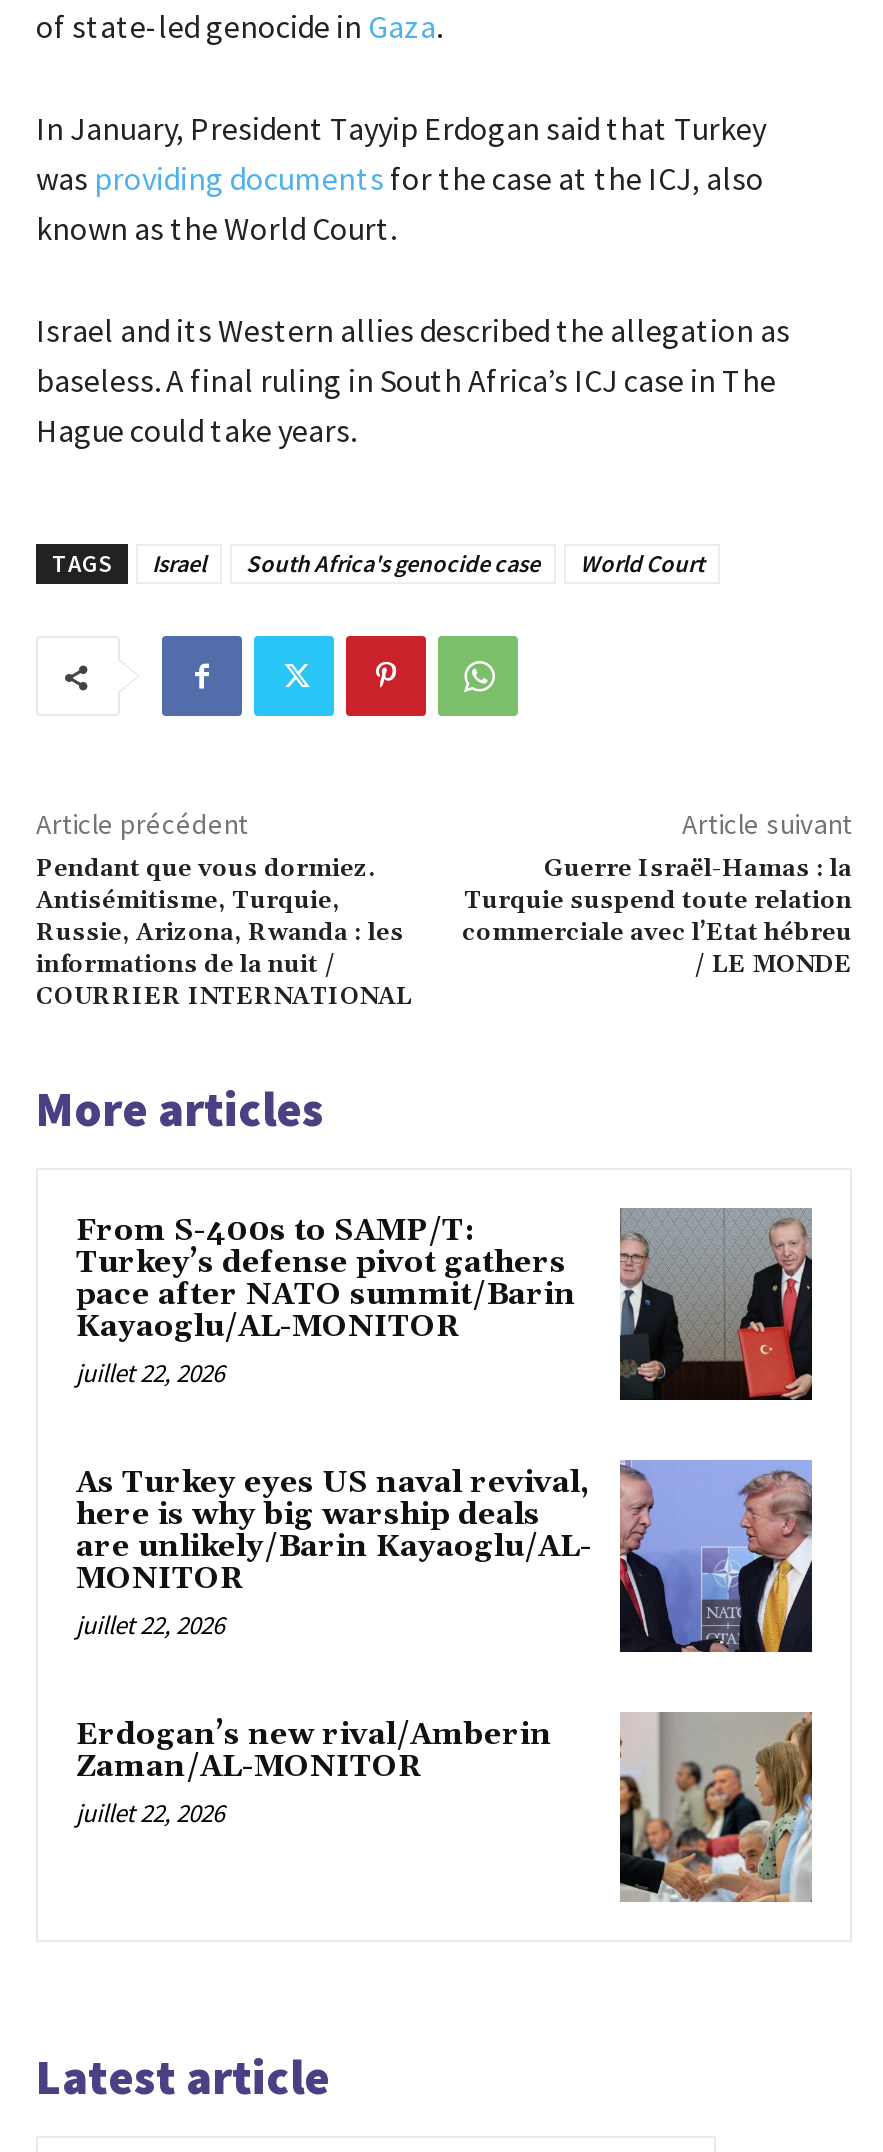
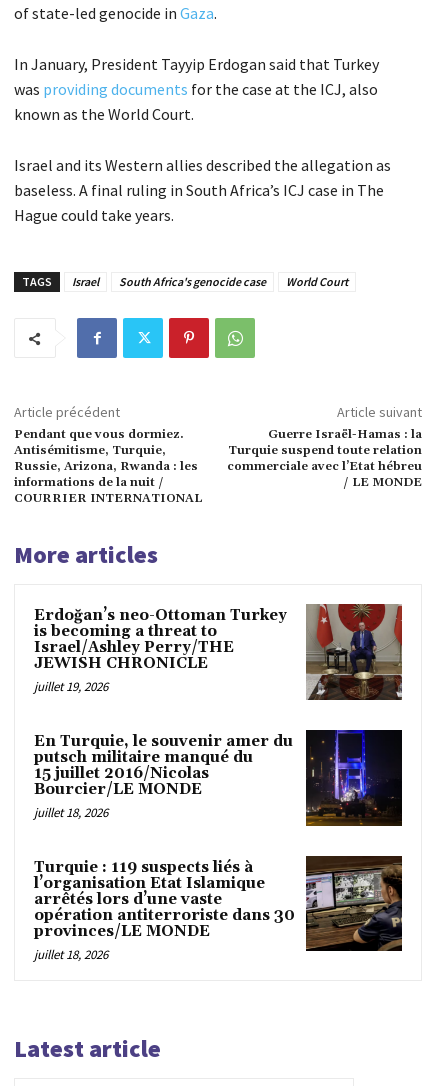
- [image]
- From S-400s to SAMP/T:
- Turkey’s defense pivot gathers
- pace after NATO summit/Barin
- Kayaoglu/AL-MONITOR
- juillet 22, 2026
+ [image]
+ Erdoğan’s neo-Ottoman Turkey
+ is becoming a threat to
+ Israel/Ashley Perry/THE
+ JEWISH CHRONICLE
+ juillet 19, 2026

- [image]
- As Turkey eyes US naval revival,
- here is why big warship deals
- are unlikely/Barin Kayaoglu/AL-
- MONITOR
- juillet 22, 2026
+ [image]
+ En Turquie, le souvenir amer du
+ putsch militaire manqué du
+ 15 juillet 2016/Nicolas
+ Bourcier/LE MONDE
+ juillet 18, 2026

- [image]
- Erdogan’s new rival/Amberin
- Zaman/AL-MONITOR
- juillet 22, 2026
+ [image]
+ Turquie : 119 suspects liés à
+ l’organisation Etat Islamique
+ arrêtés lors d’une vaste
+ opération antiterroriste dans 30
+ provinces/LE MONDE
+ juillet 18, 2026
